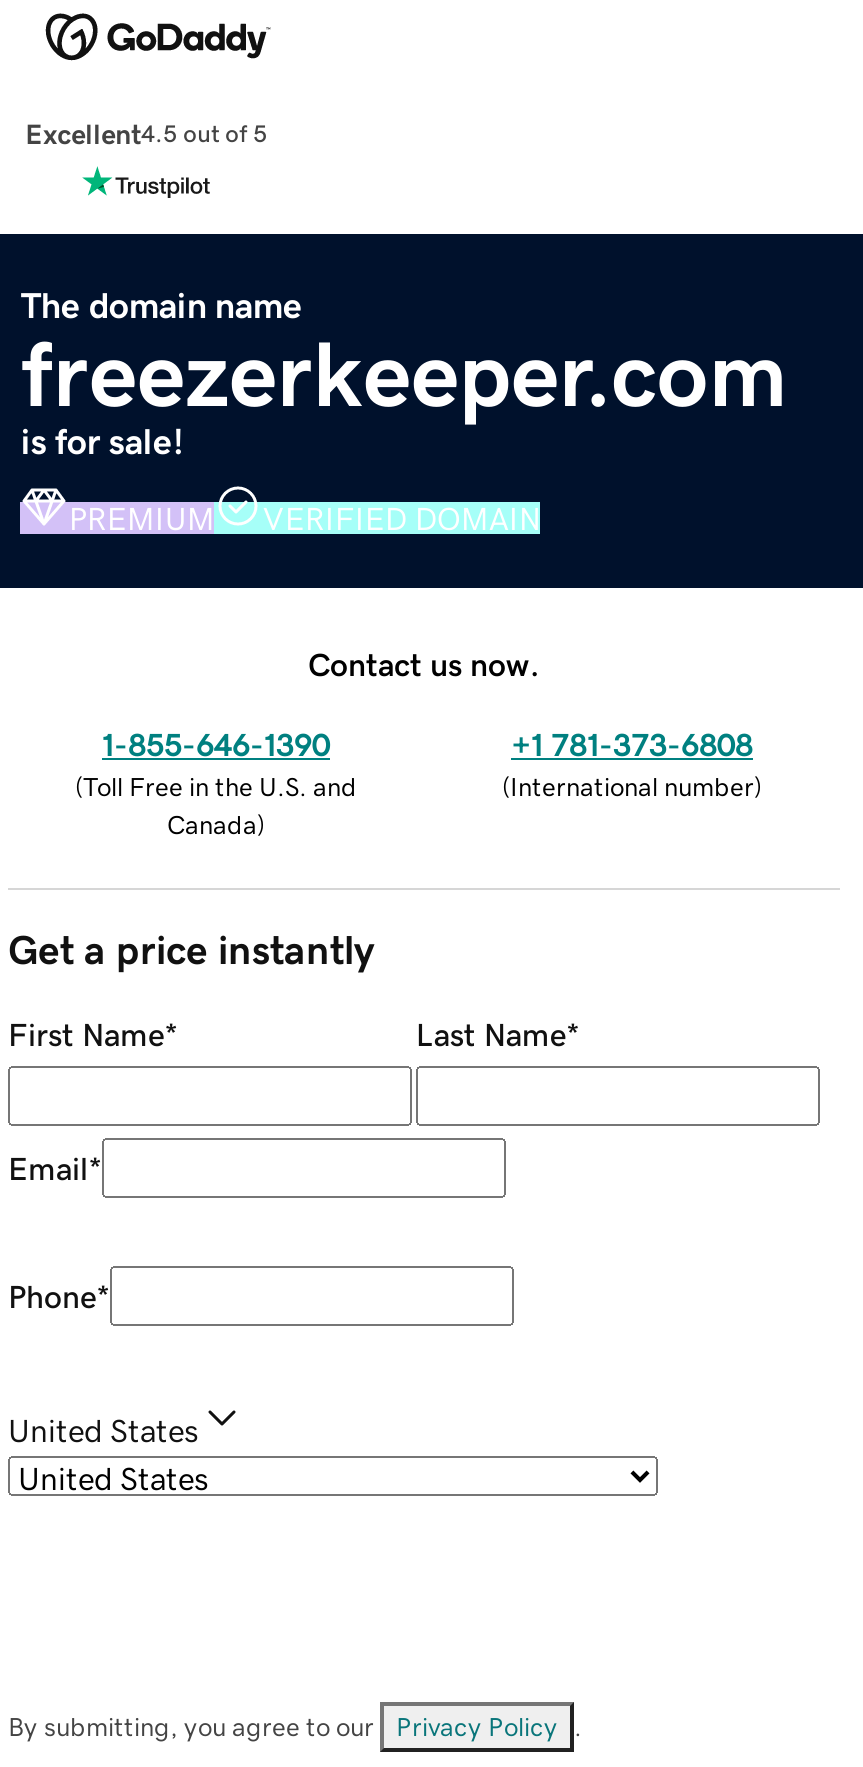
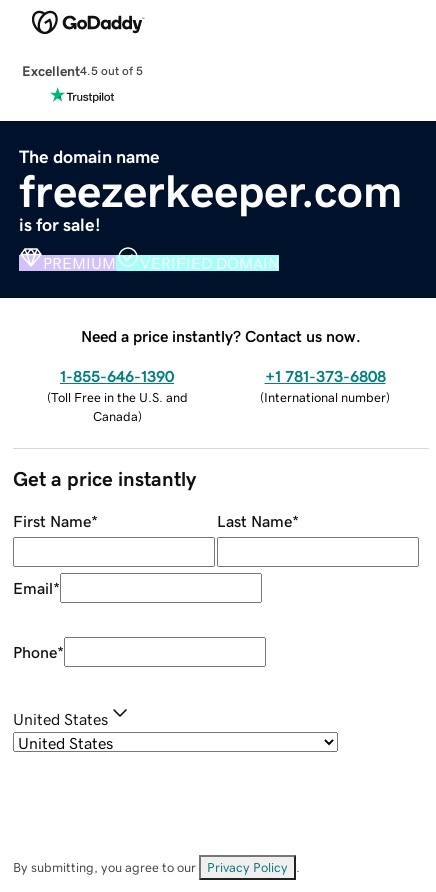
- Contact us now.
+ Need a price instantly? Contact us now.
